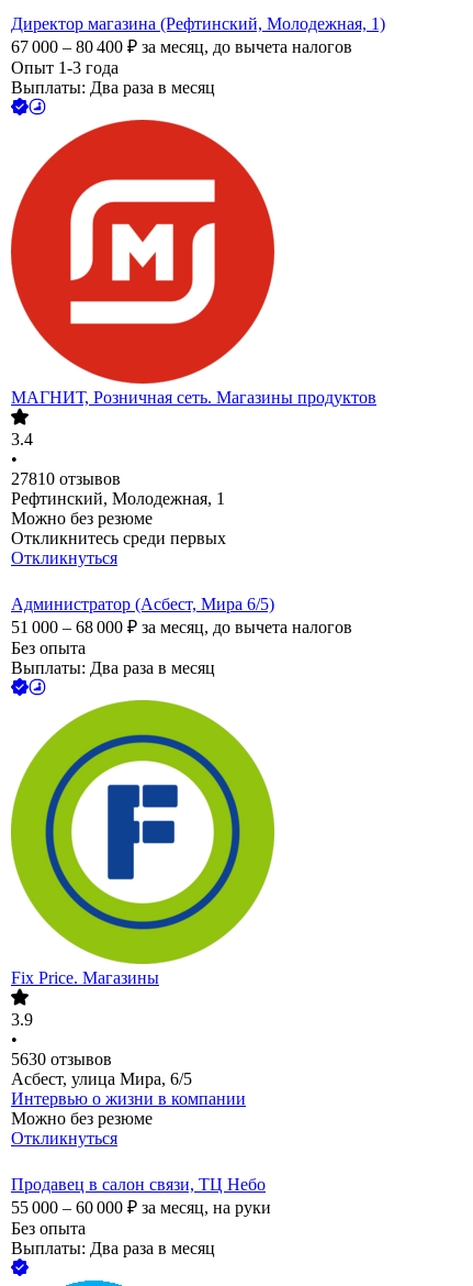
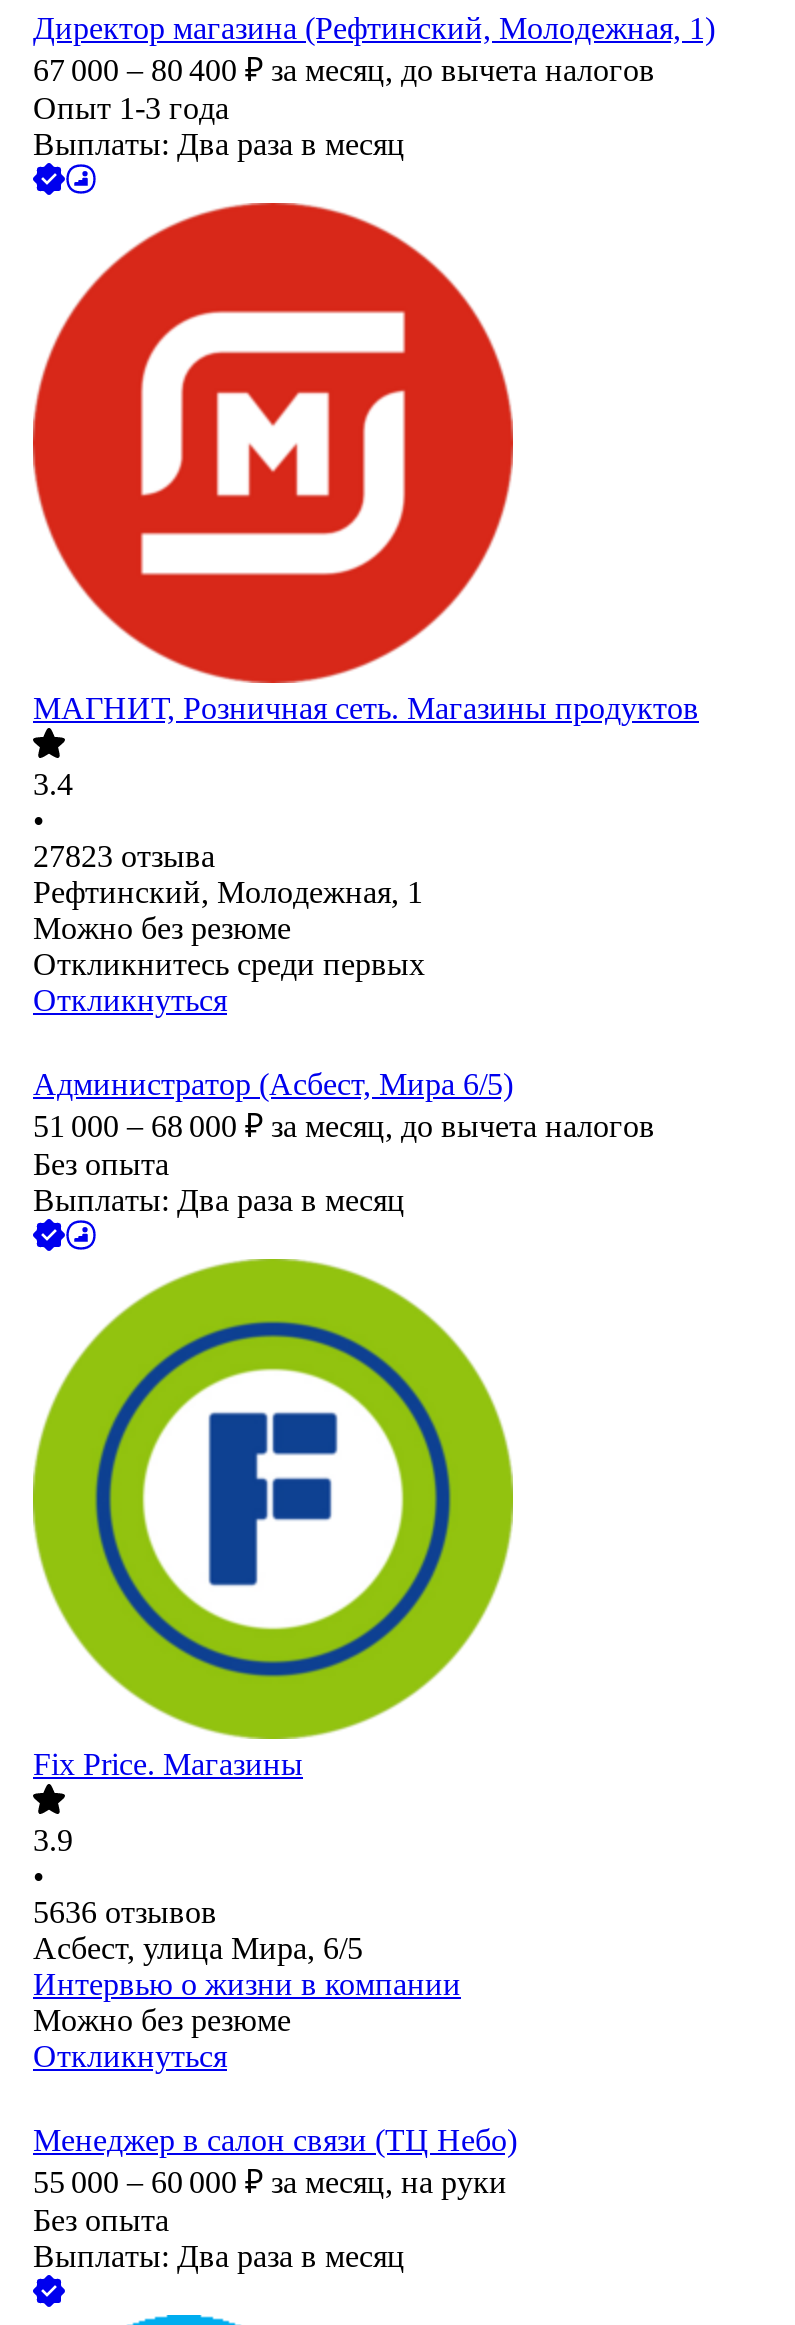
- 27810 отзывов
+ 27823 отзыва

- 5630 отзывов
+ 5636 отзывов

- Продавец в салон связи, ТЦ Небо
+ Менеджер в салон связи (ТЦ Небо)
